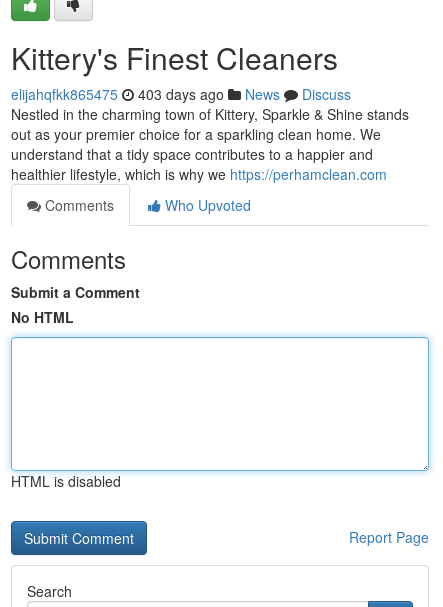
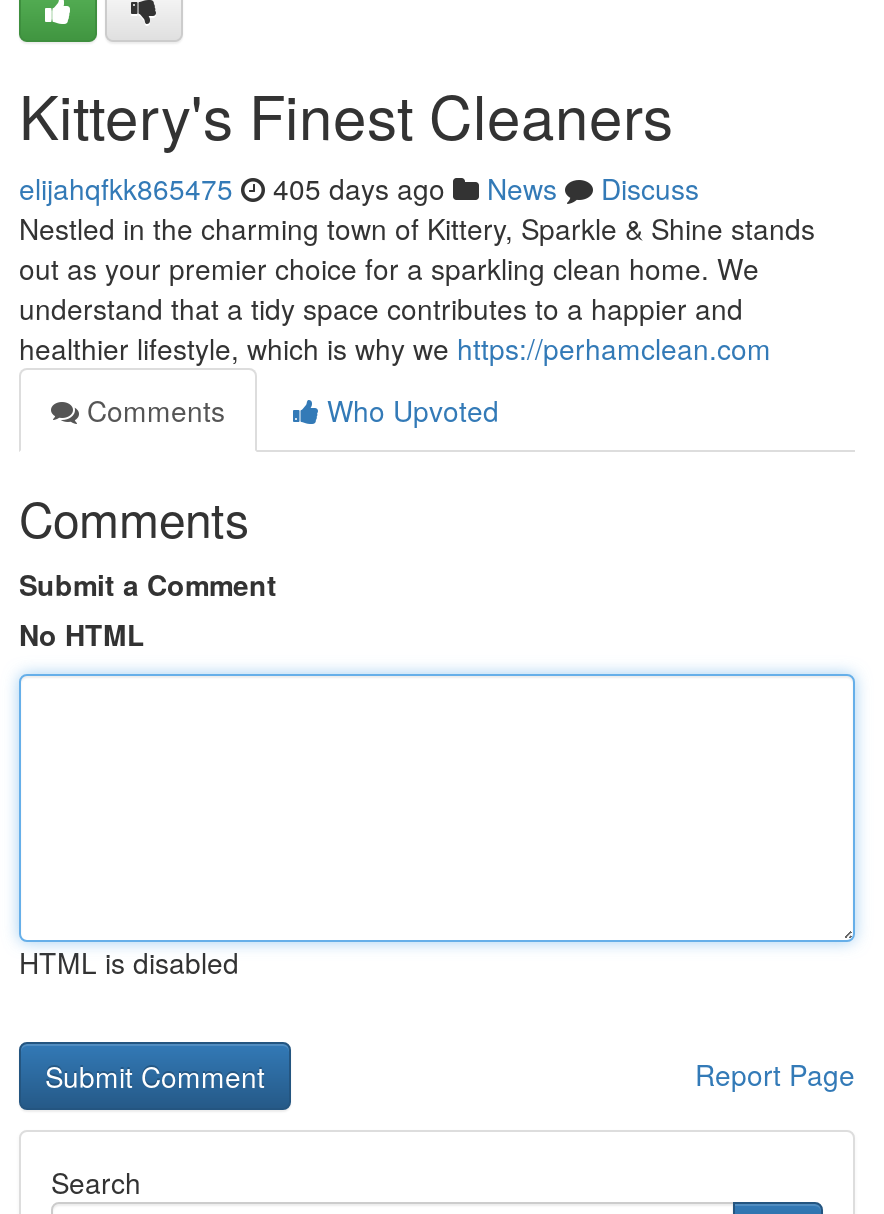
- elijahqfkk865475 403 days ago News Discuss
+ elijahqfkk865475 405 days ago News Discuss
